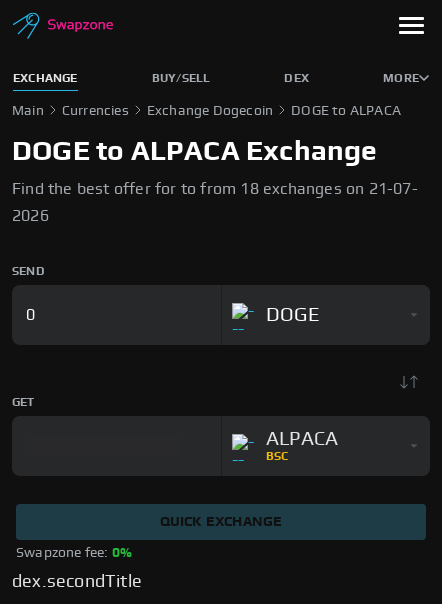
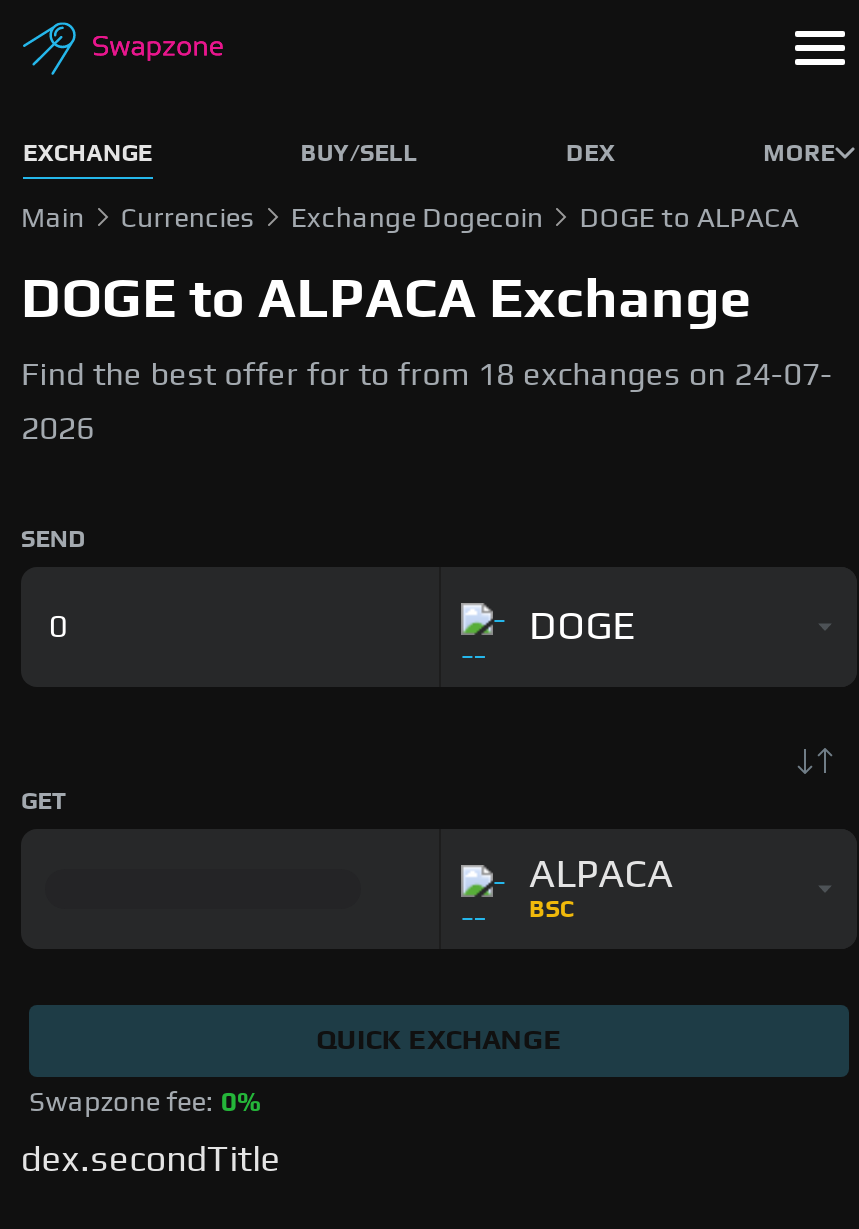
- Find the best offer for to from 18 exchanges on 21-07-
+ Find the best offer for to from 18 exchanges on 24-07-
